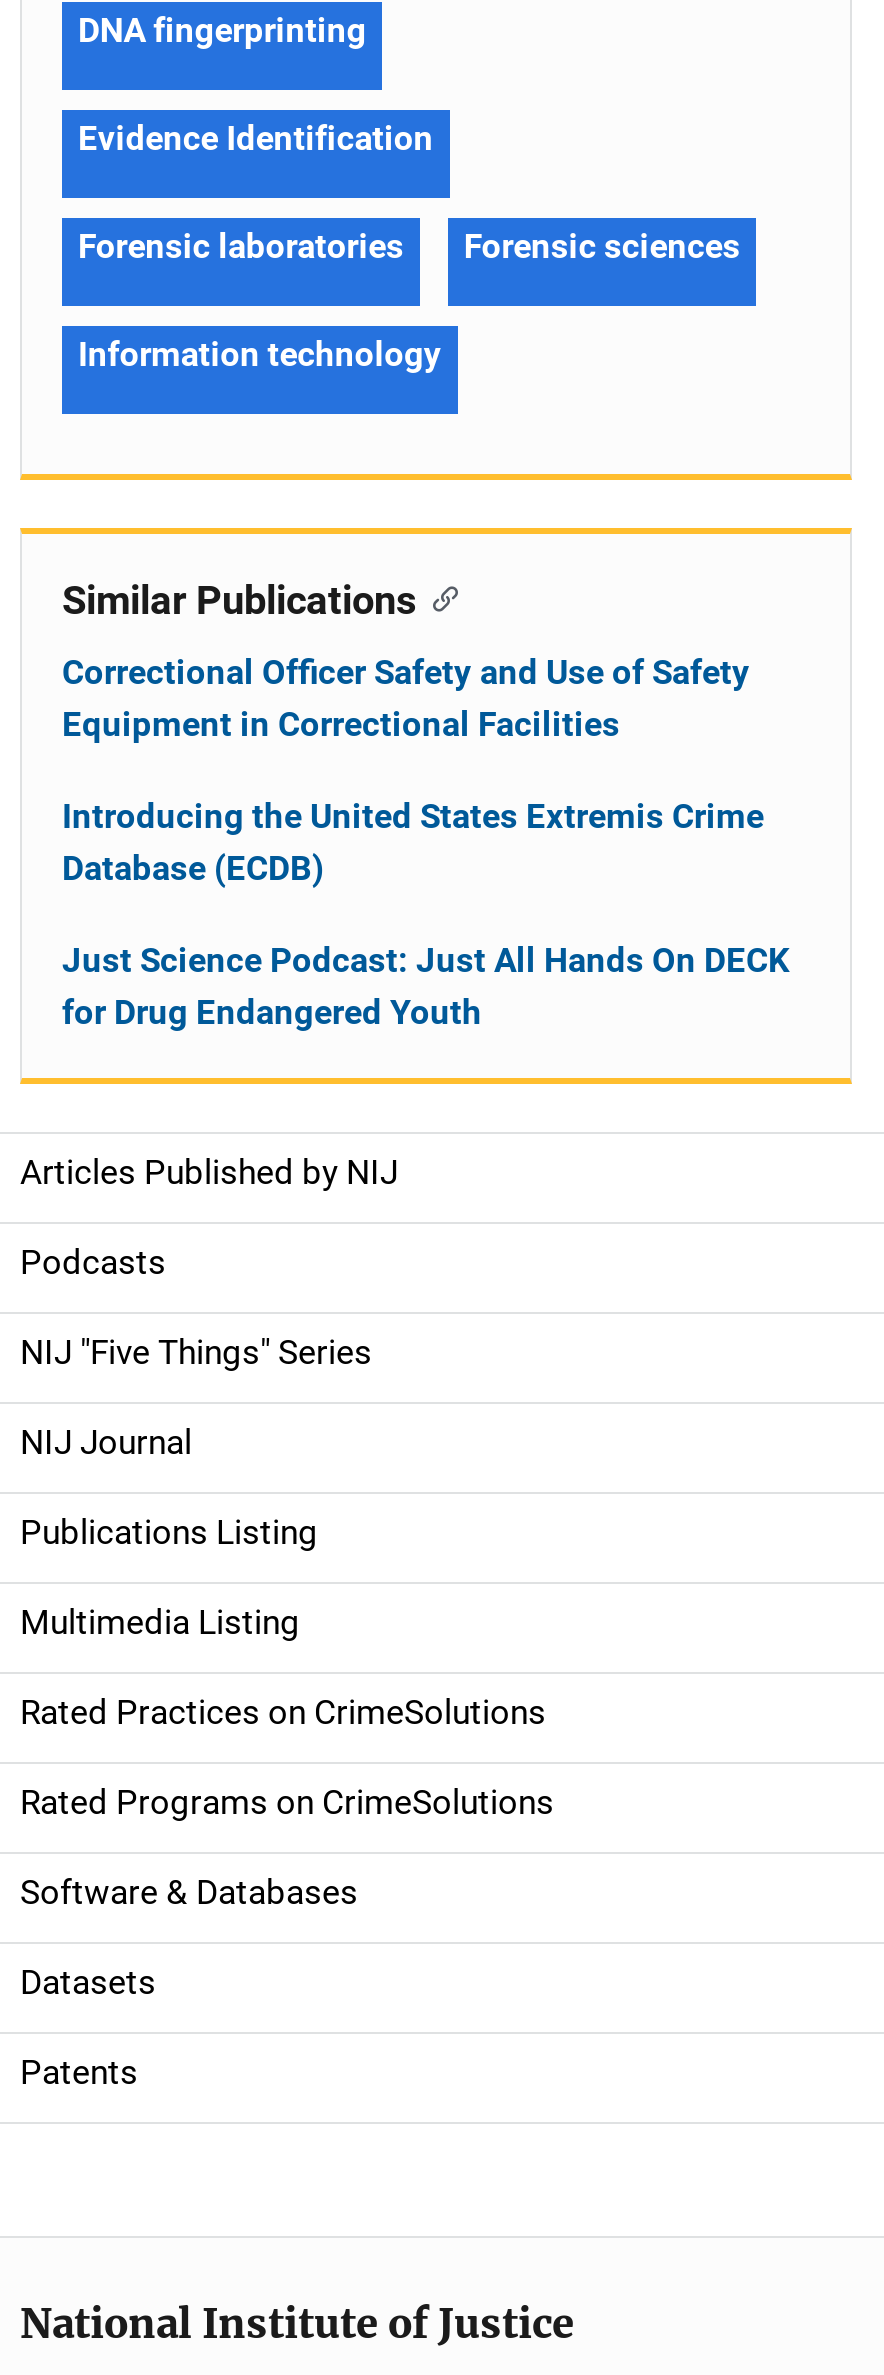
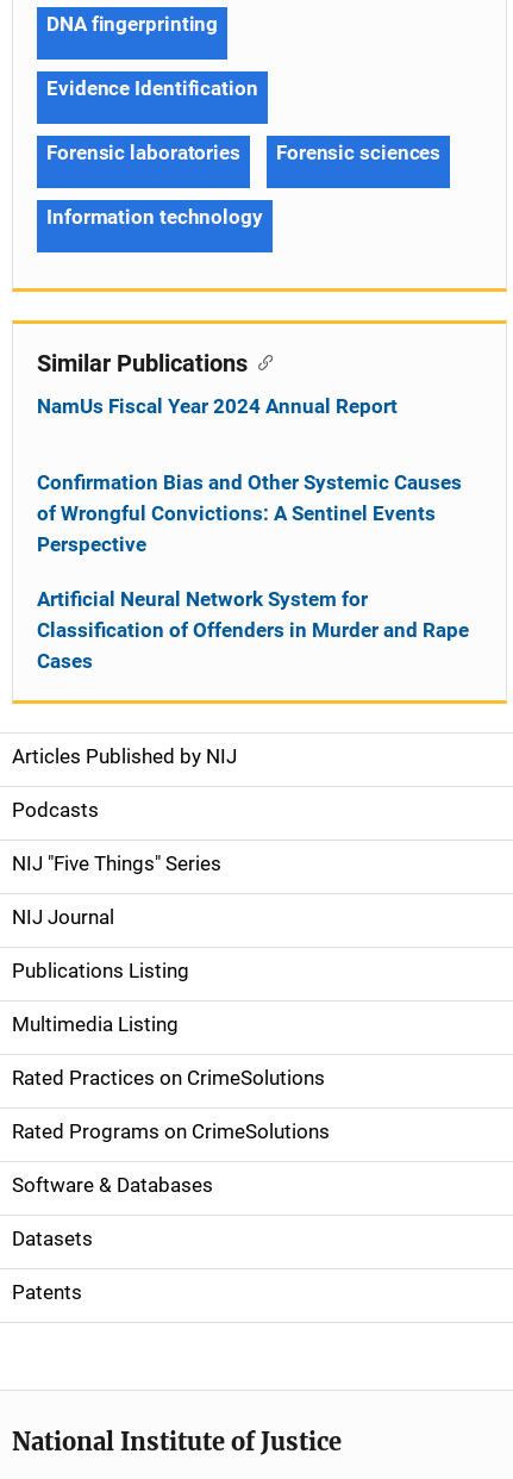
- Correctional Officer Safety and Use of Safety
- Equipment in Correctional Facilities
+ NamUs Fiscal Year 2024 Annual Report

- Introducing the United States Extremis Crime
- Database (ECDB)
+ Confirmation Bias and Other Systemic Causes
+ of Wrongful Convictions: A Sentinel Events
+ Perspective

- Just Science Podcast: Just All Hands On DECK
- for Drug Endangered Youth
+ Artificial Neural Network System for
+ Classification of Offenders in Murder and Rape
+ Cases
